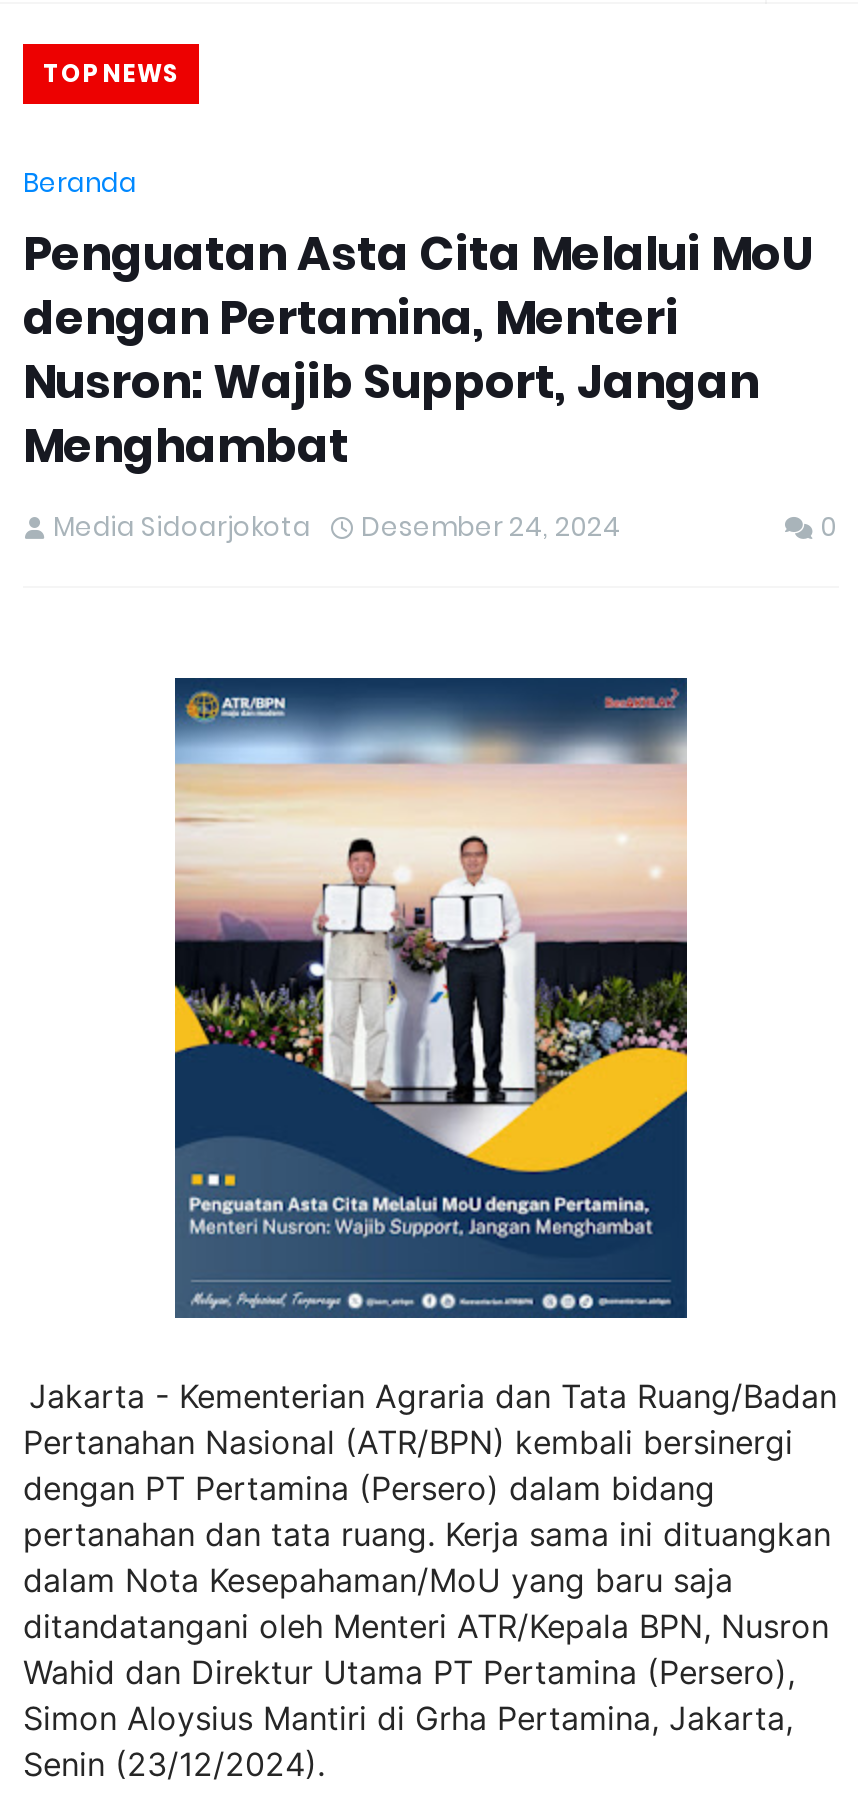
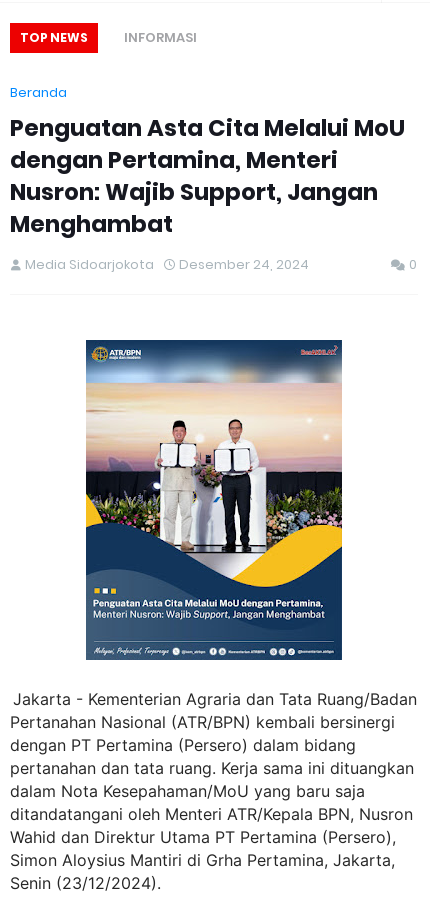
+ INFORMASI
